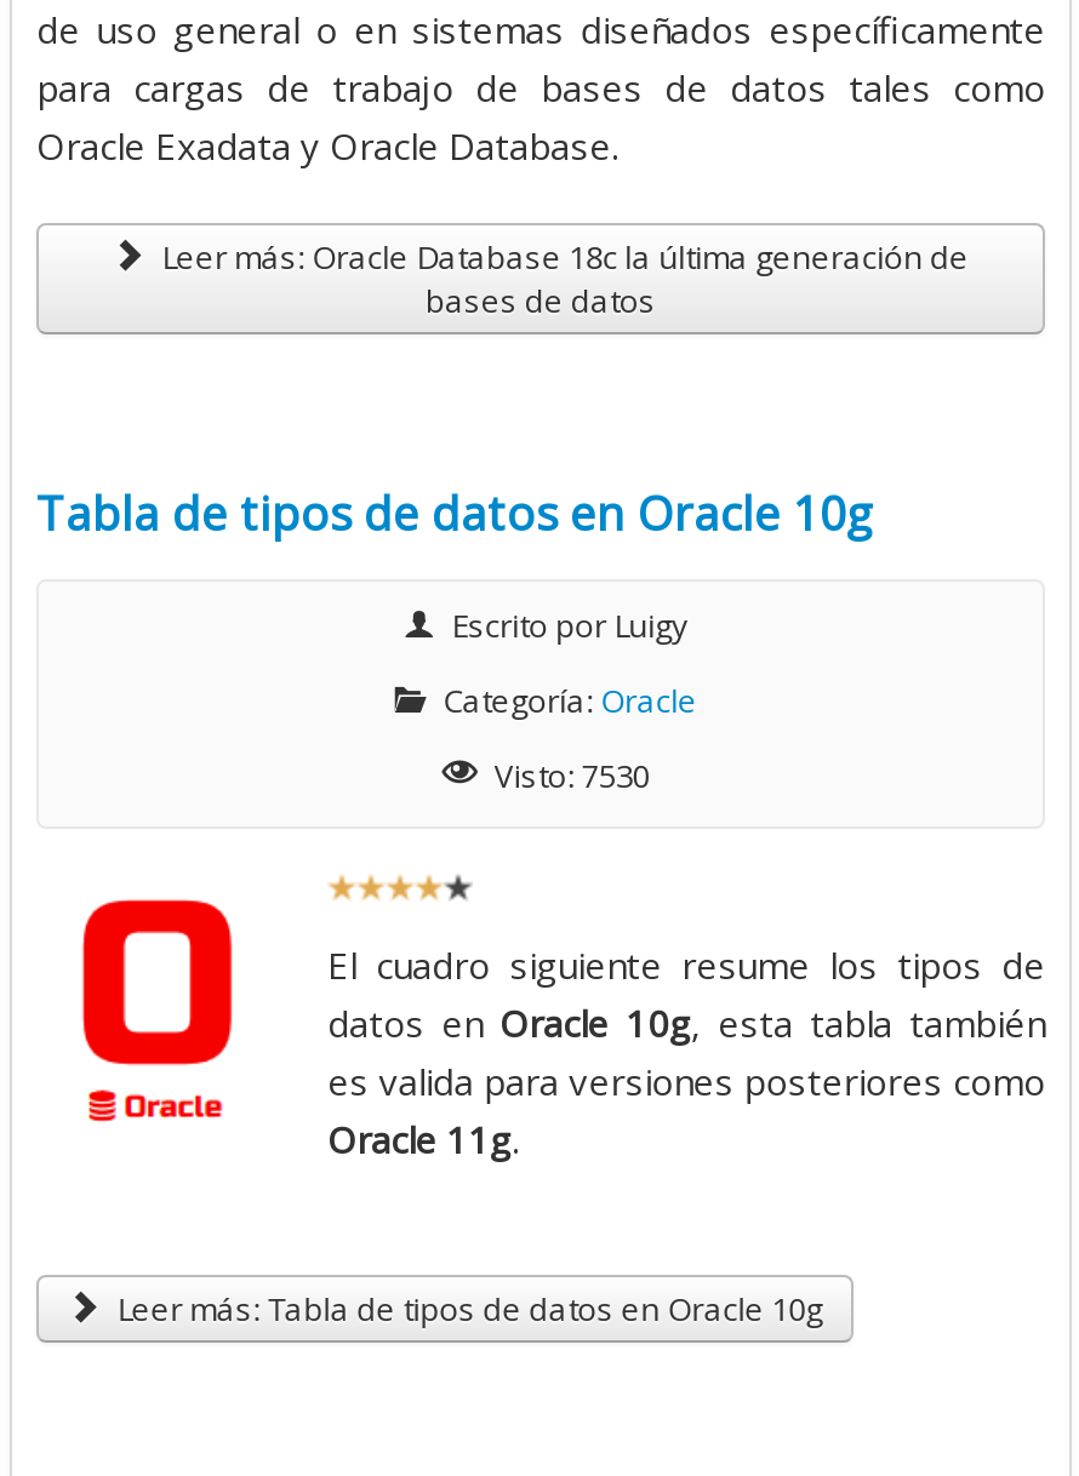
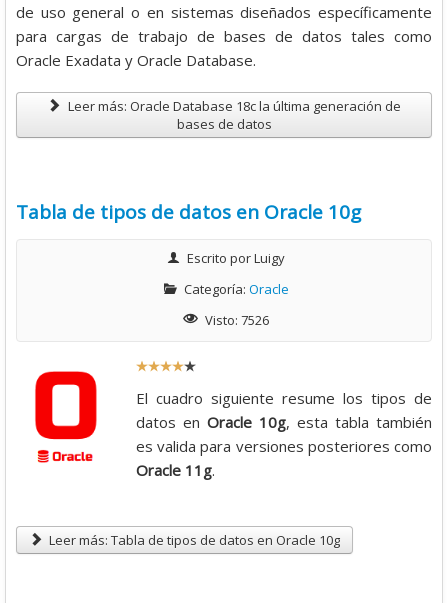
- Visto: 7530
+ Visto: 7526
